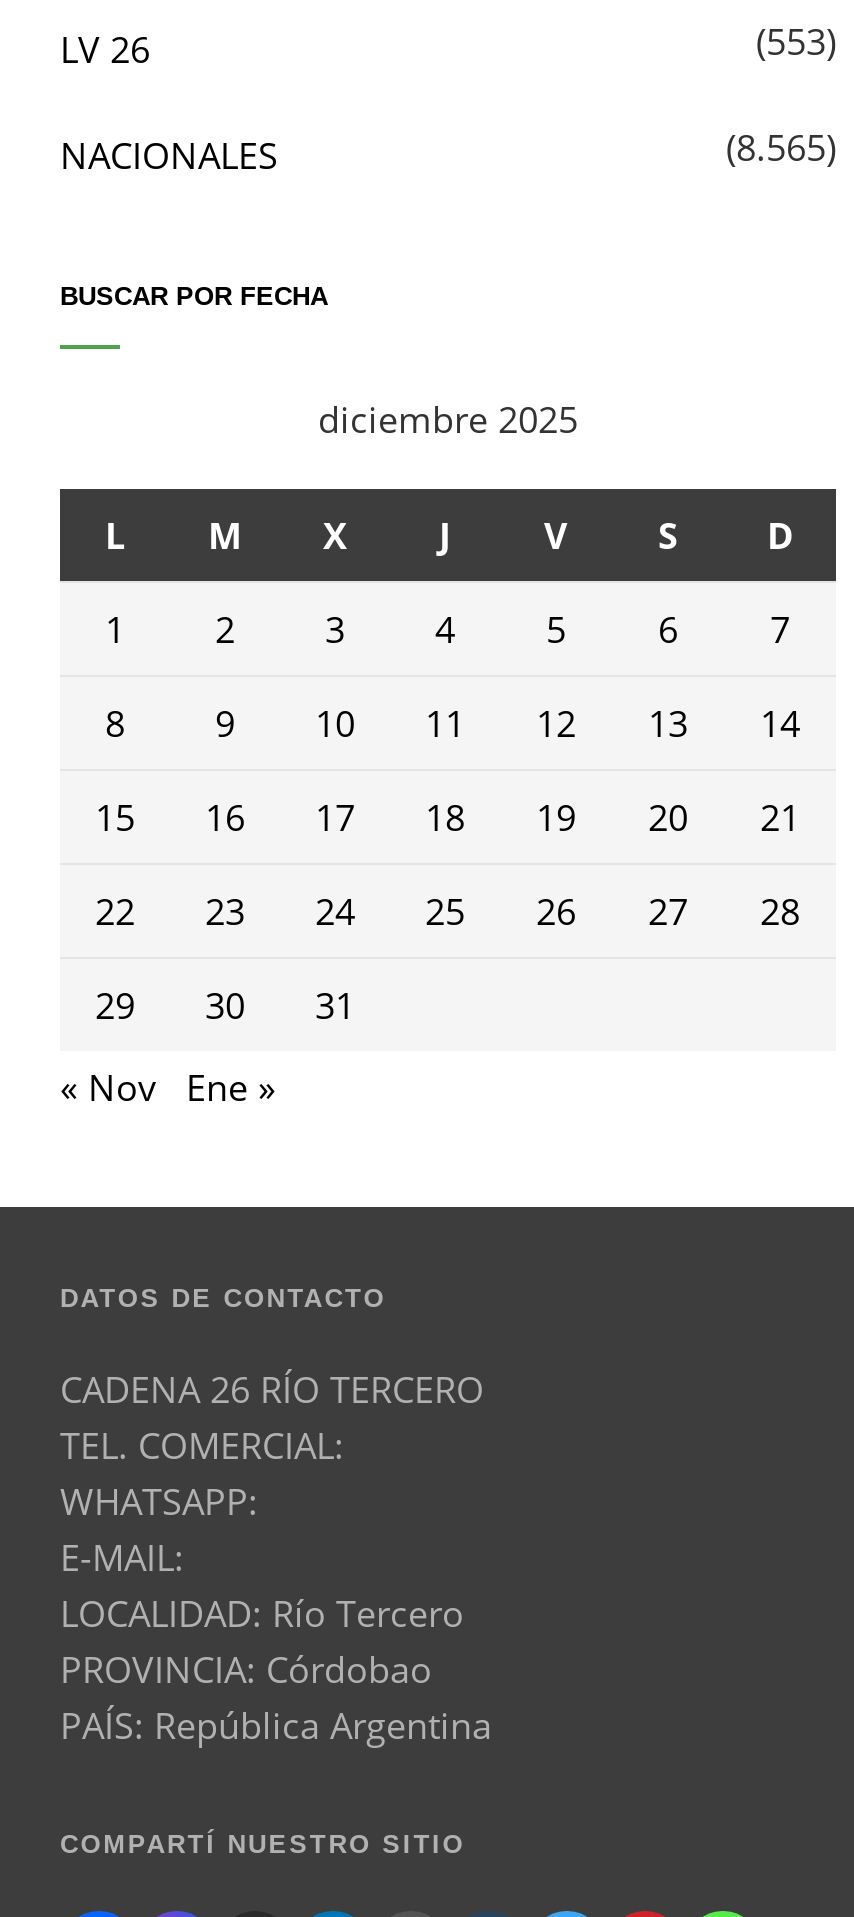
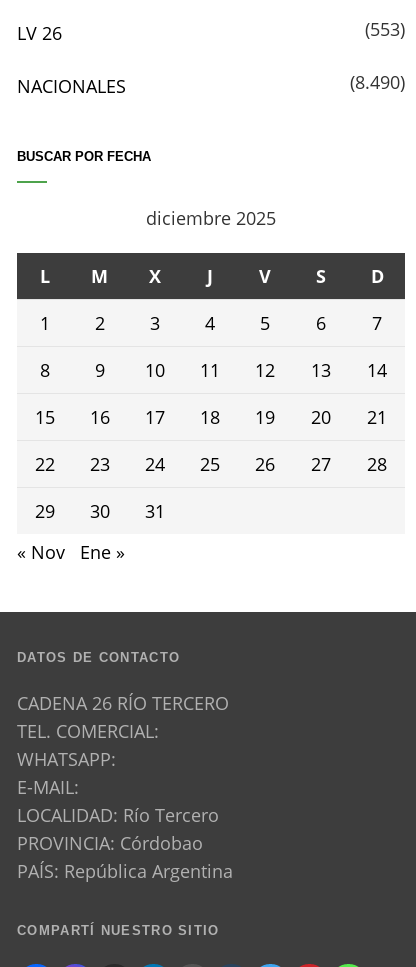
- (8.565)
+ (8.490)
